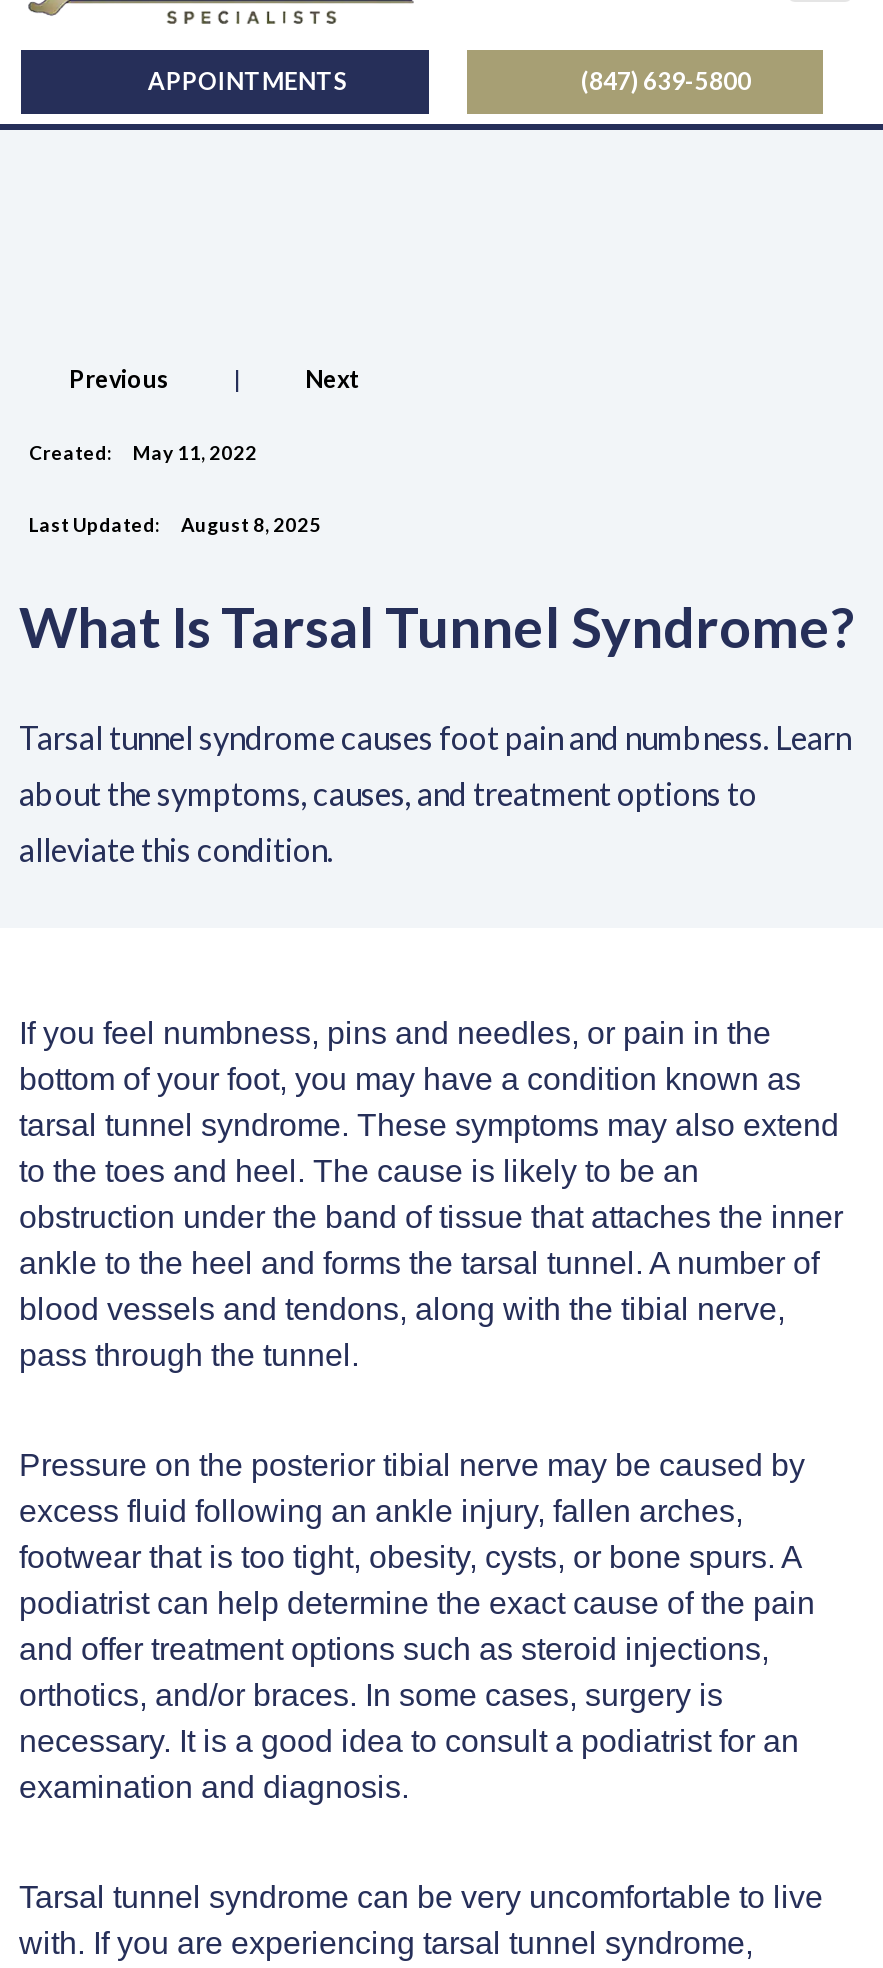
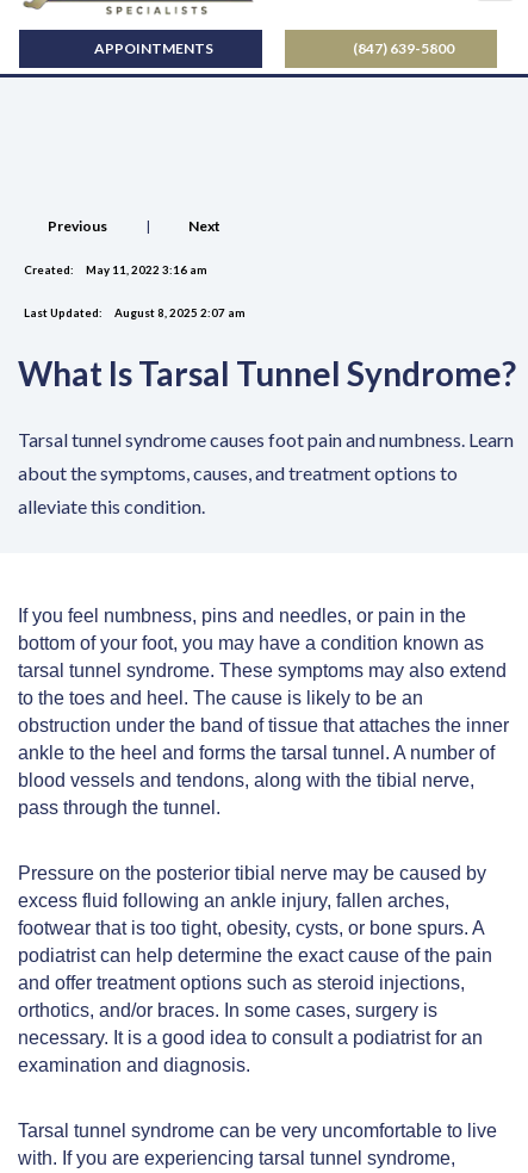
- Created: May 11, 2022
+ Created: May 11, 2022 3:16 am

- Last Updated: August 8, 2025
+ Last Updated: August 8, 2025 2:07 am
